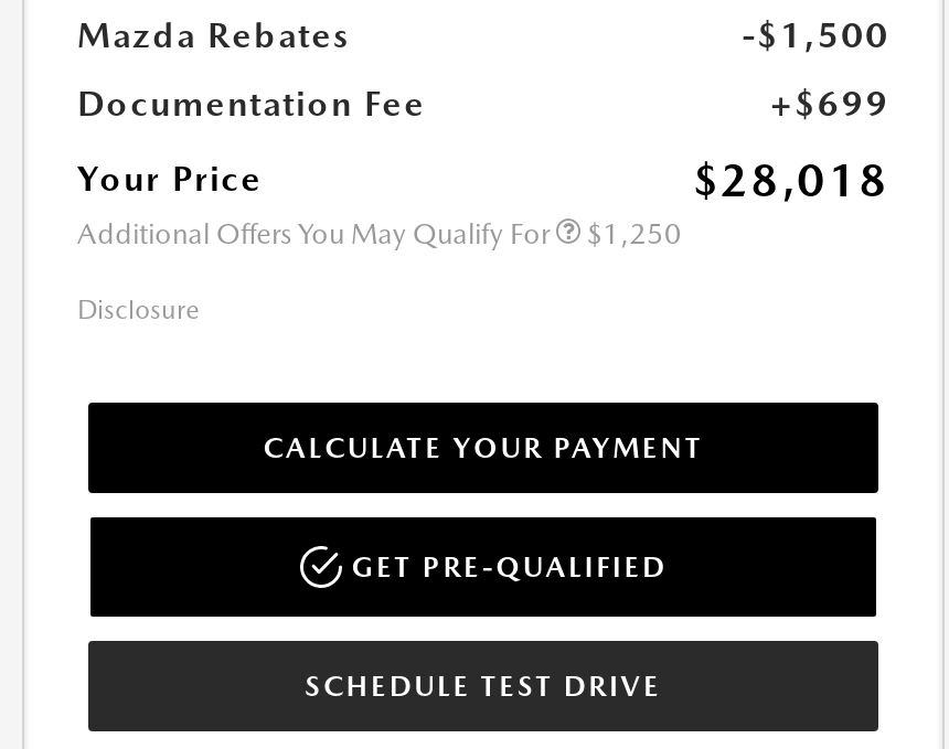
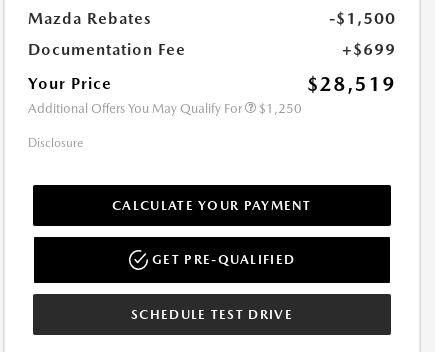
- $28,018
+ $28,519
